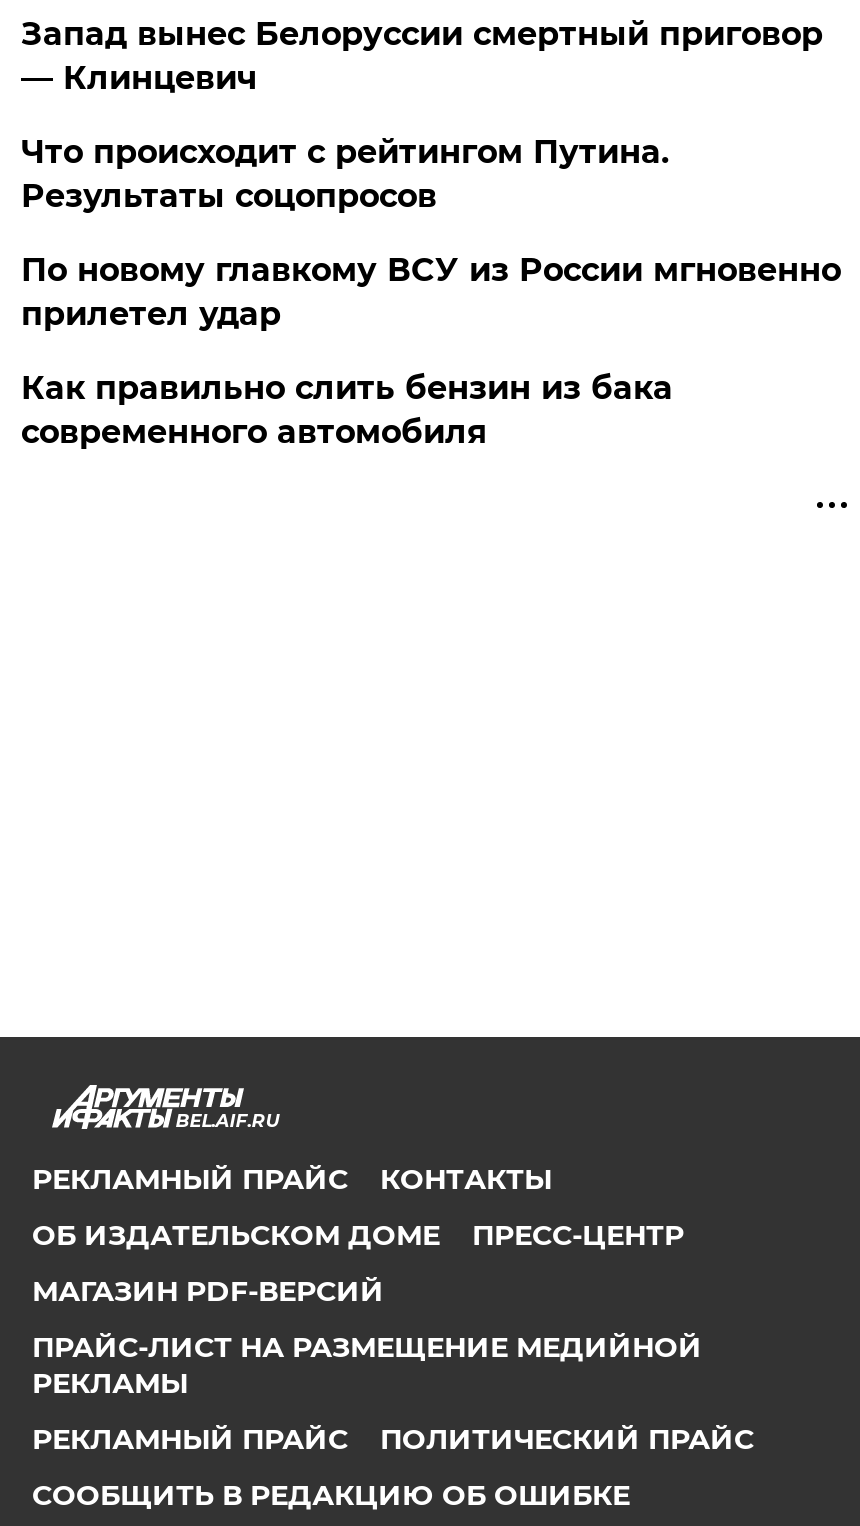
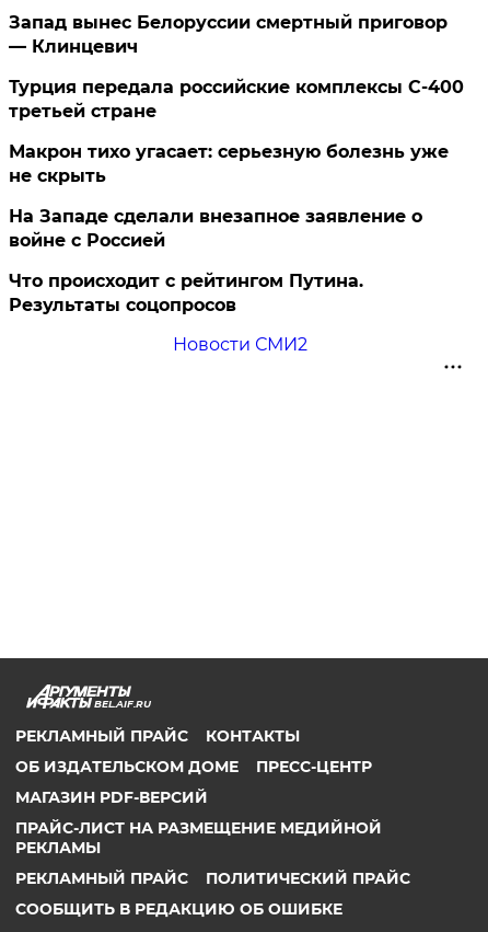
+ Турция передала российские комплексы С-400
+ третьей стране
+ Макрон тихо угасает: серьезную болезнь уже
+ не скрыть
+ На Западе сделали внезапное заявление о
+ войне с Россией

moved down: Что происходит с рейтингом Путина. | Результаты соцопросов

- По новому главкому ВСУ из России мгновенно
- прилетел удар
- Как правильно слить бензин из бака
- современного автомобиля
+ Новости СМИ2
